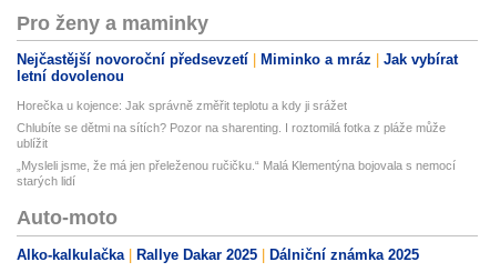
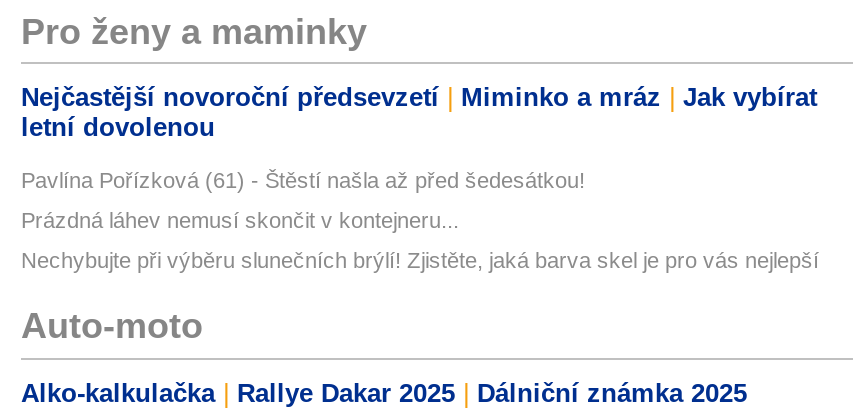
- Horečka u kojence: Jak správně změřit teplotu a kdy ji srážet
+ Pavlína Pořízková (61) - Štěstí našla až před šedesátkou!

- Chlubíte se dětmi na sítích? Pozor na sharenting. I roztomilá fotka z pláže může
- ublížit
+ Prázdná láhev nemusí skončit v kontejneru...

- „Mysleli jsme, že má jen přeleženou ručičku.“ Malá Klementýna bojovala s nemocí
- starých lidí
+ Nechybujte při výběru slunečních brýlí! Zjistěte, jaká barva skel je pro vás nejlepší
